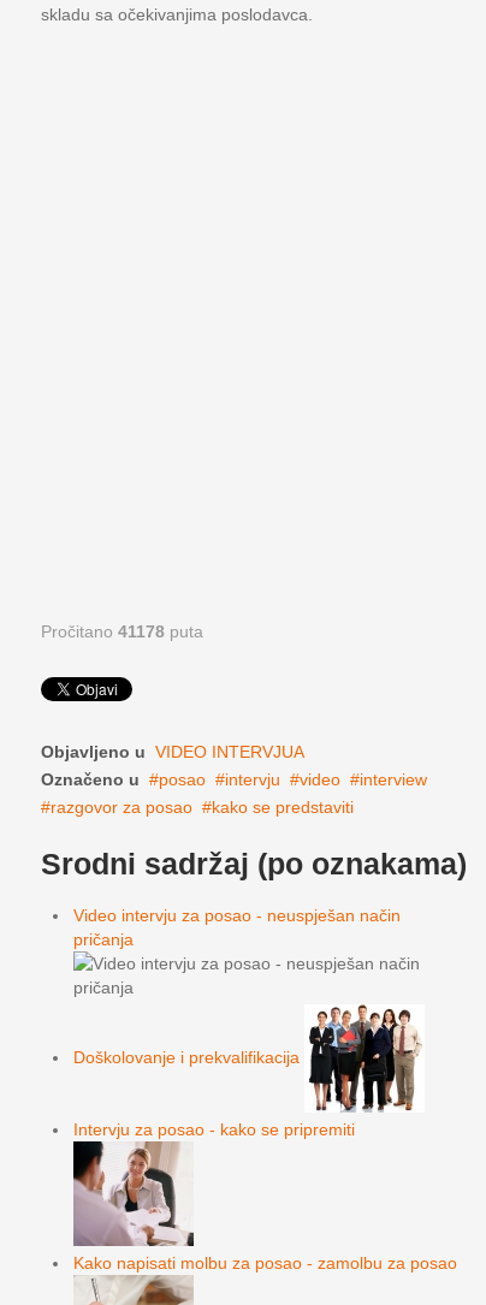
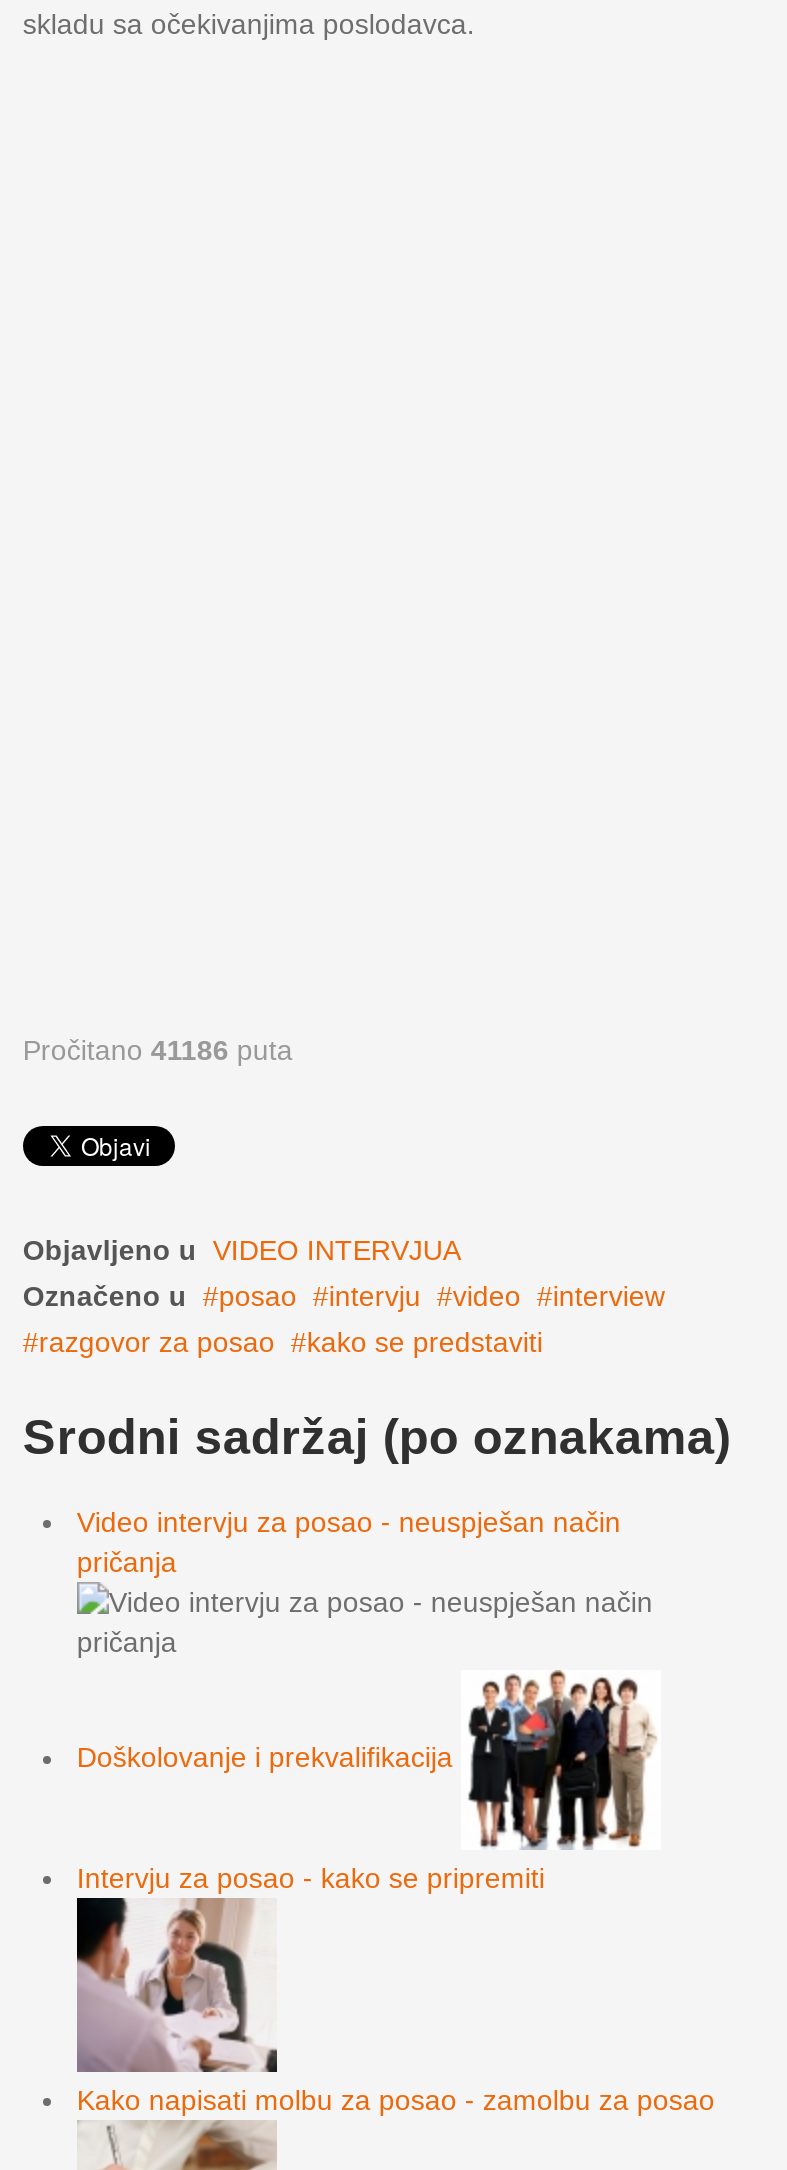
- Pročitano 41178 puta
+ Pročitano 41186 puta
